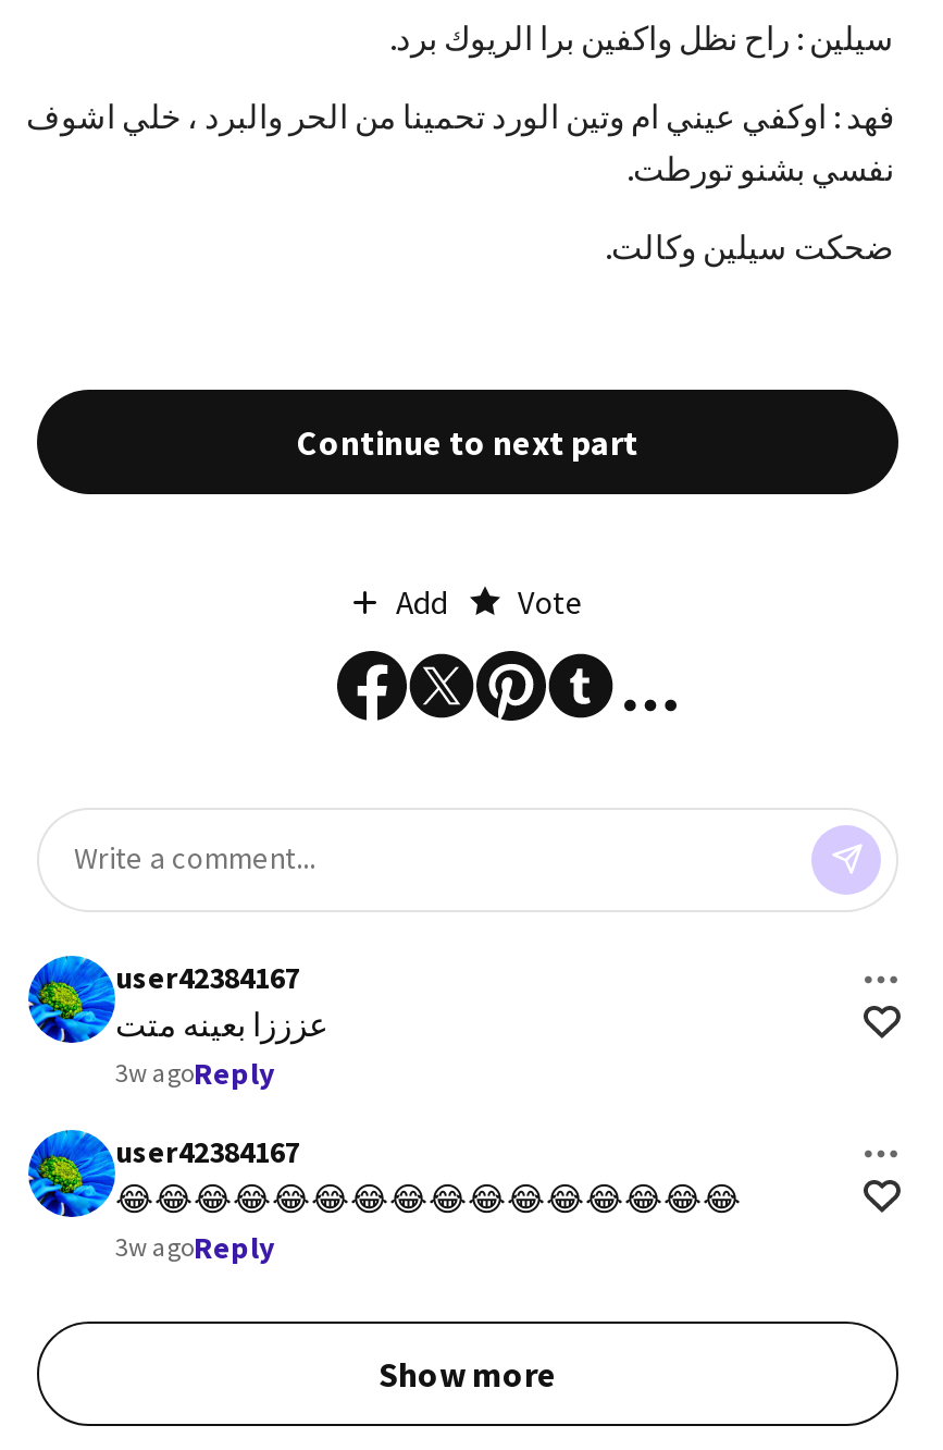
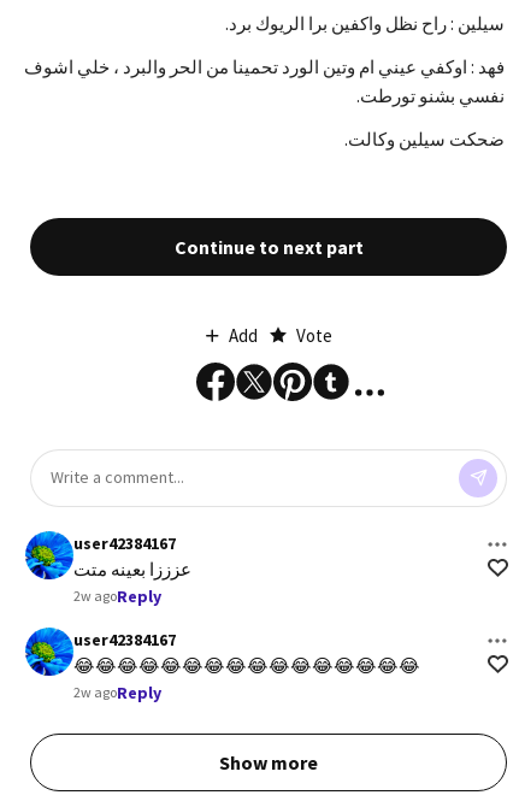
- 3w agoReply
+ 2w agoReply

- 3w agoReply
+ 2w agoReply
